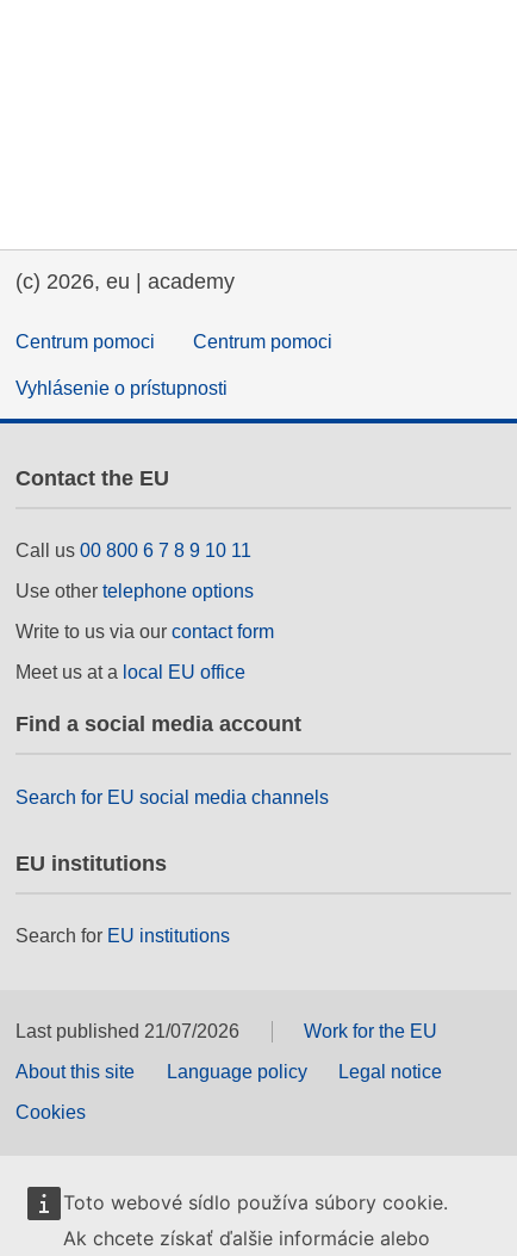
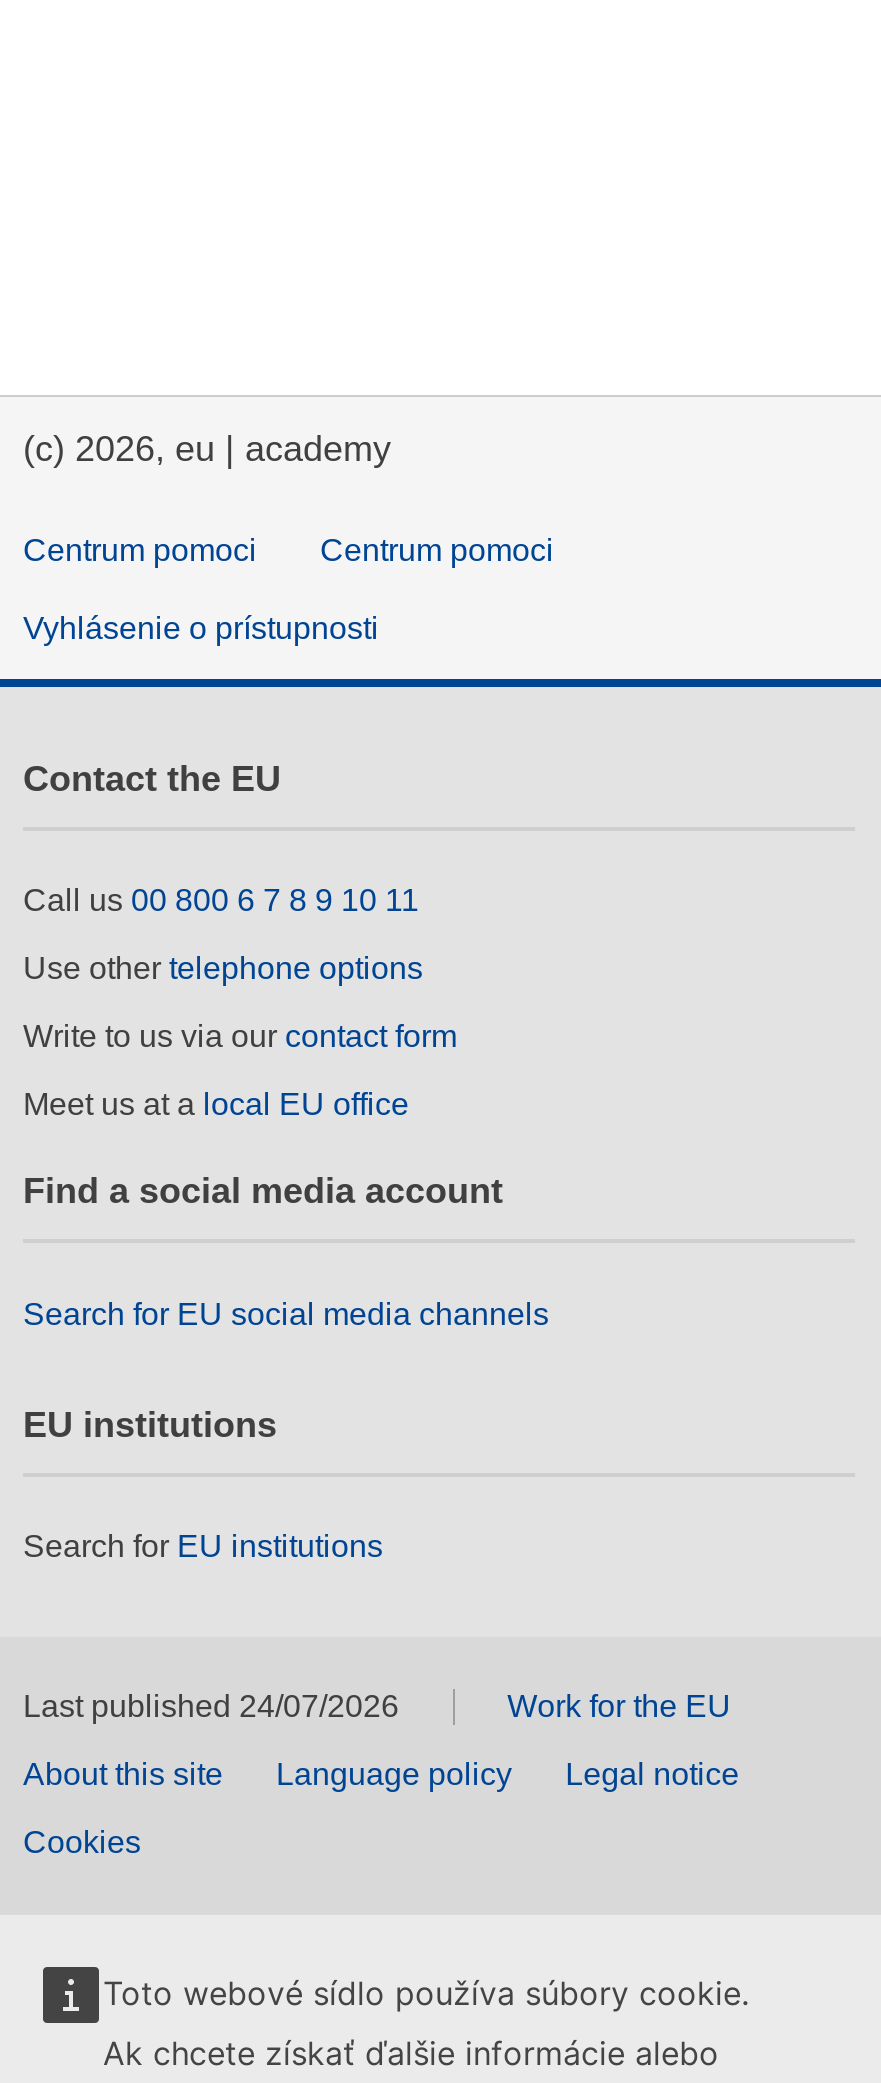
- Last published 21/07/2026
+ Last published 24/07/2026
